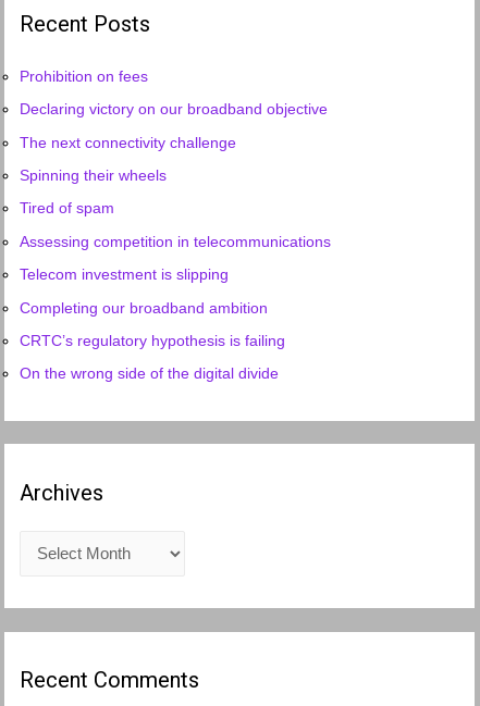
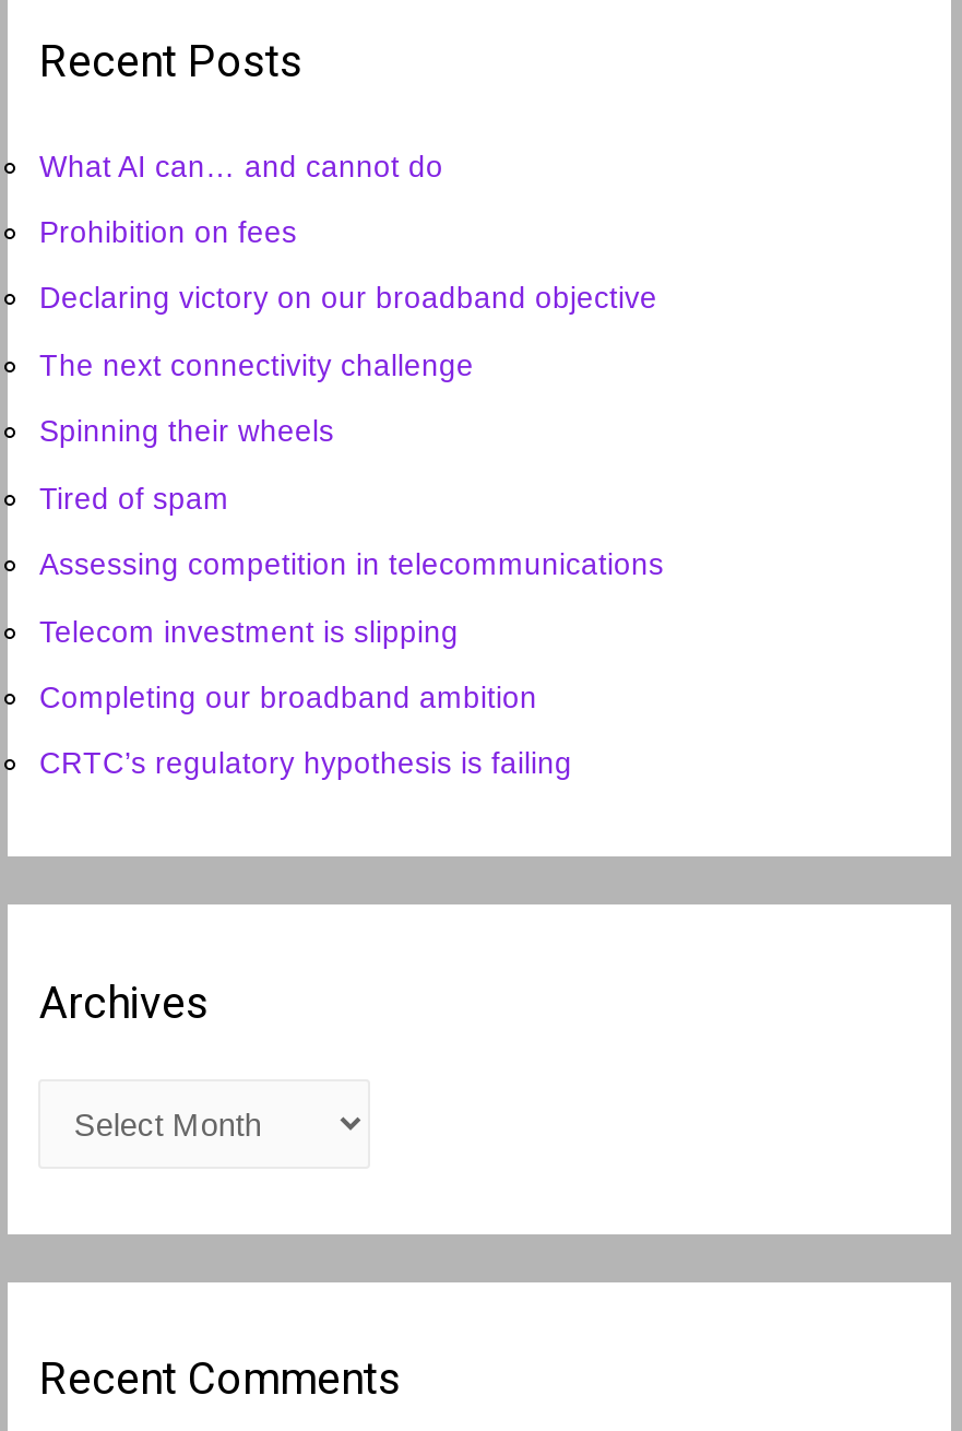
+ What AI can… and cannot do

moved down: Prohibition on fees | Declaring victory on our broadband objective | The next connectivity challenge | ... | Completing our broadband ambition | CRTC’s regulatory hypothesis is failing

- On the wrong side of the digital divide
